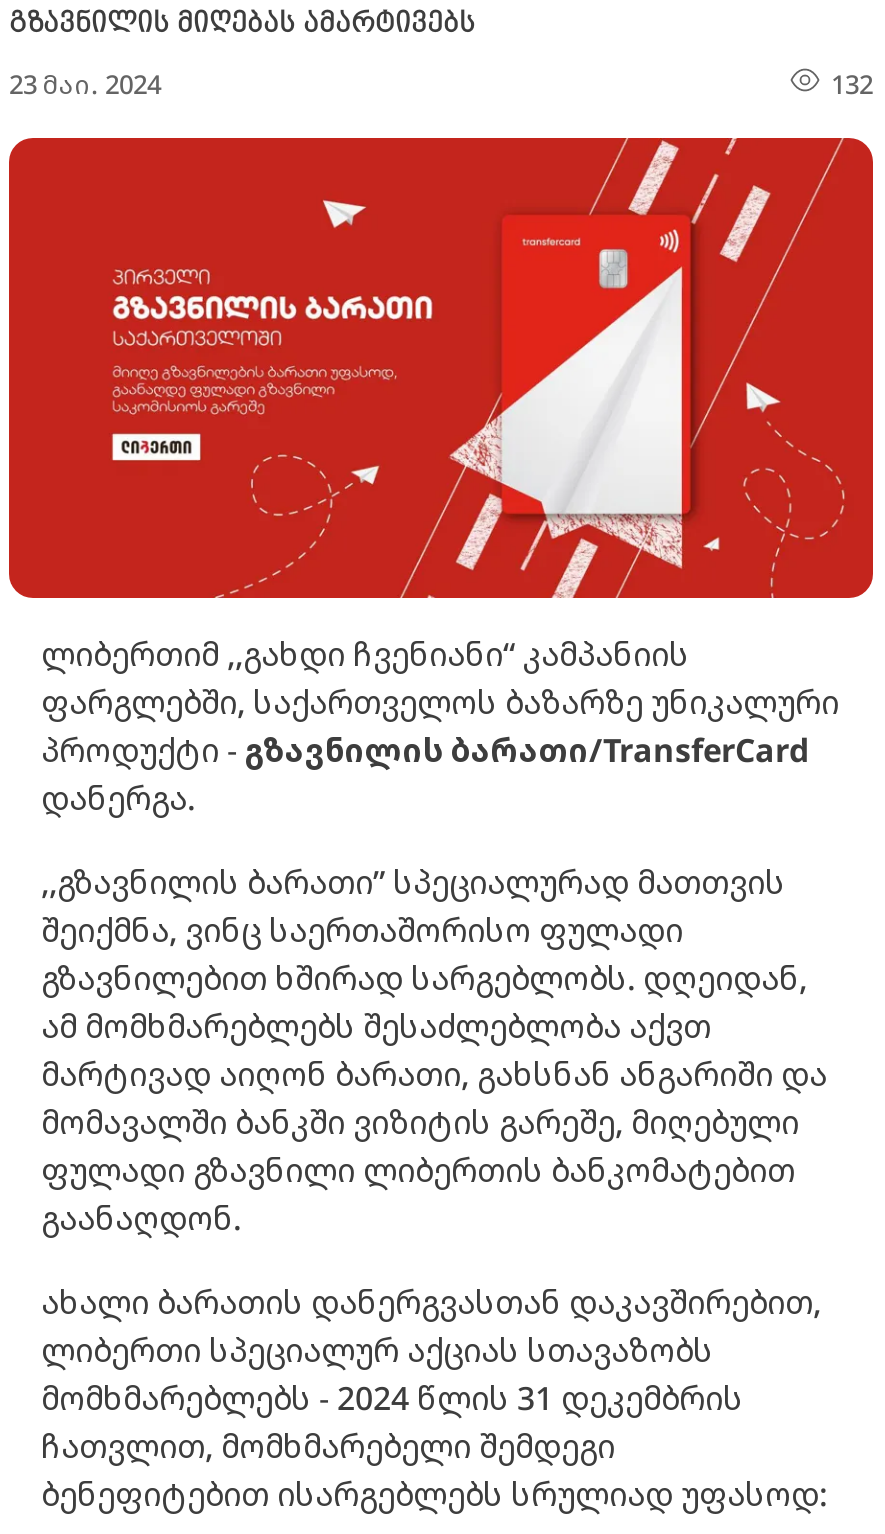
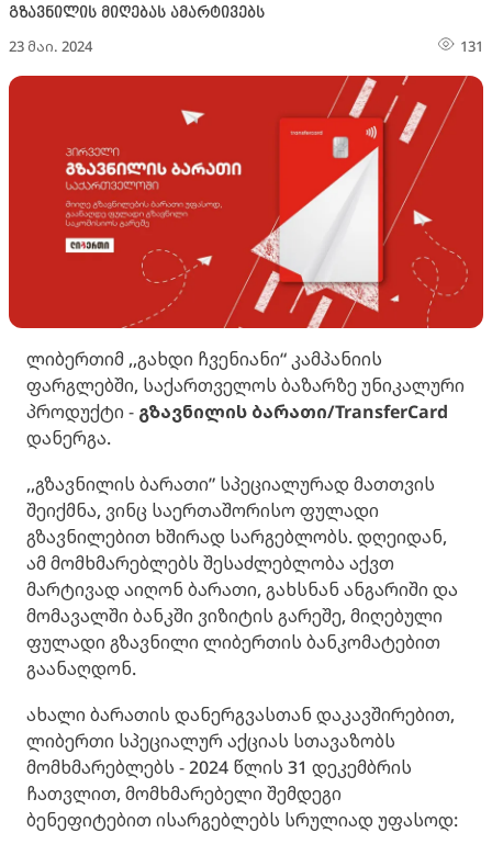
- 132
+ 131
